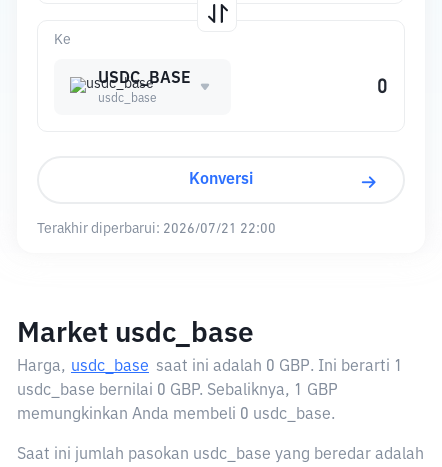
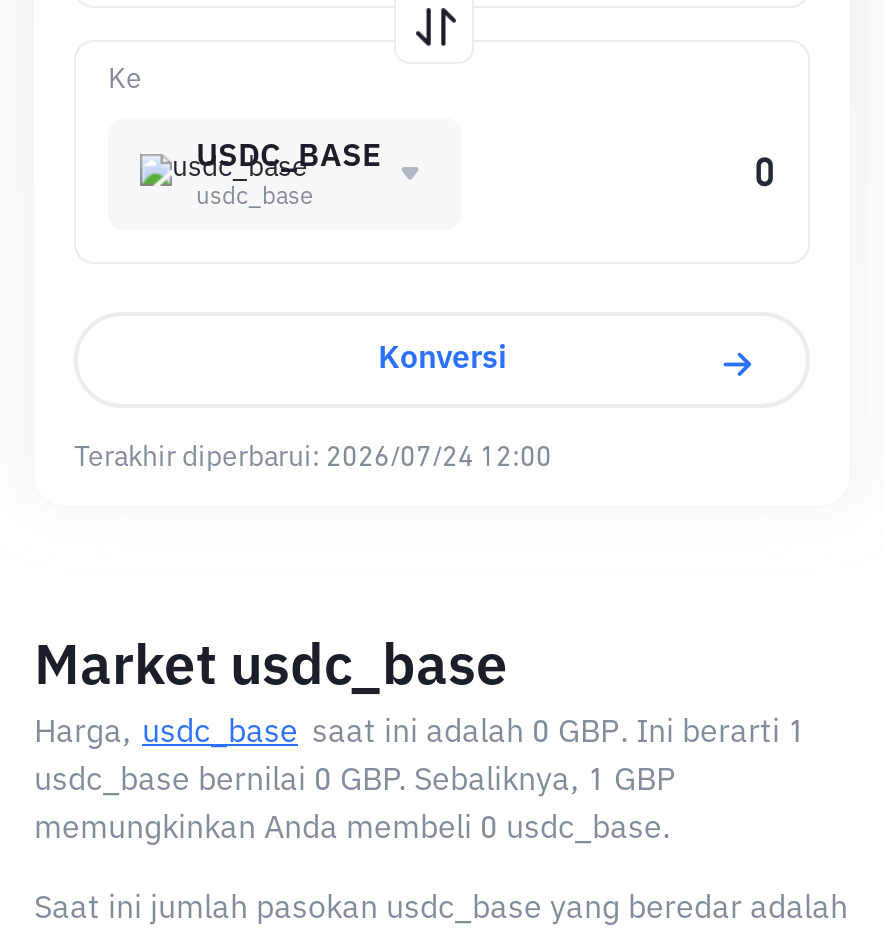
- Terakhir diperbarui: 2026/07/21 22:00
+ Terakhir diperbarui: 2026/07/24 12:00
